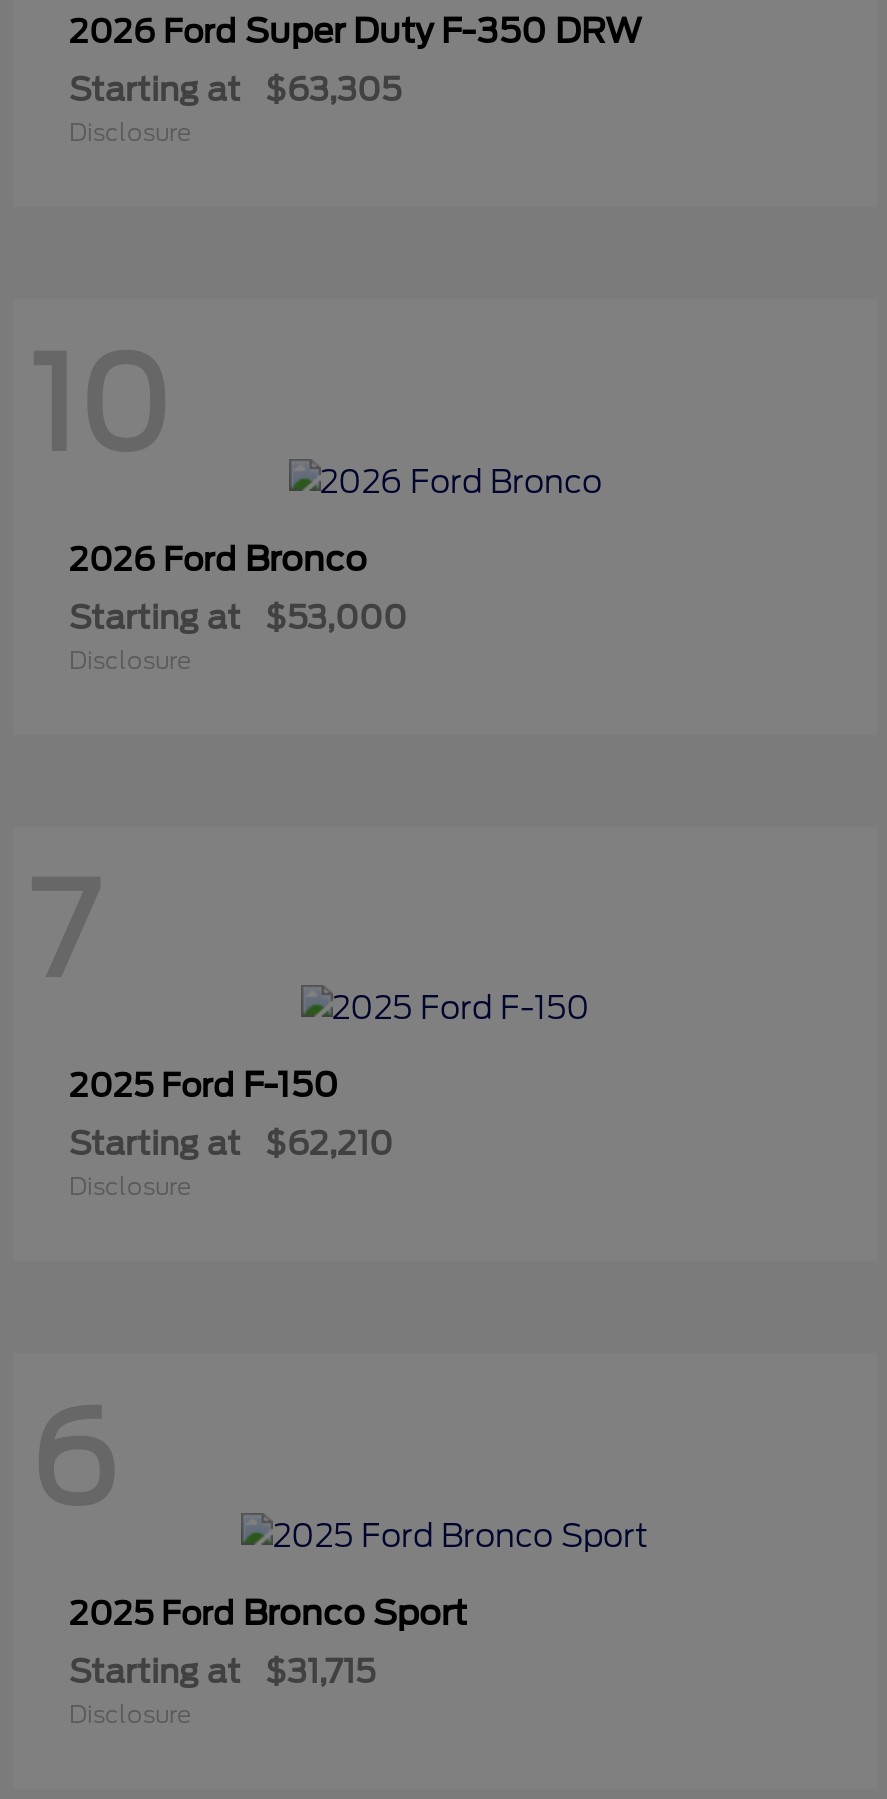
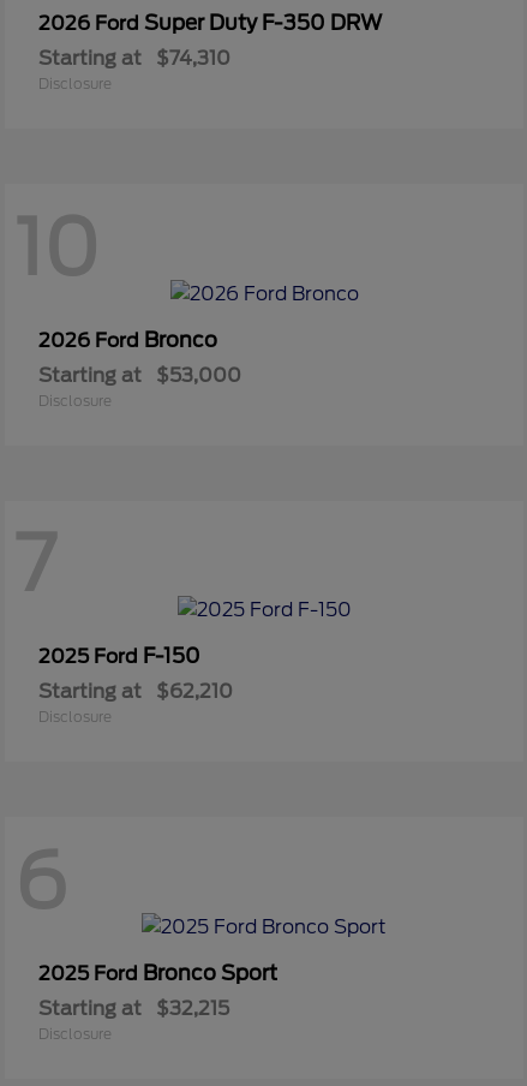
- Starting at $63,305
+ Starting at $74,310

- Starting at $31,715
+ Starting at $32,215
